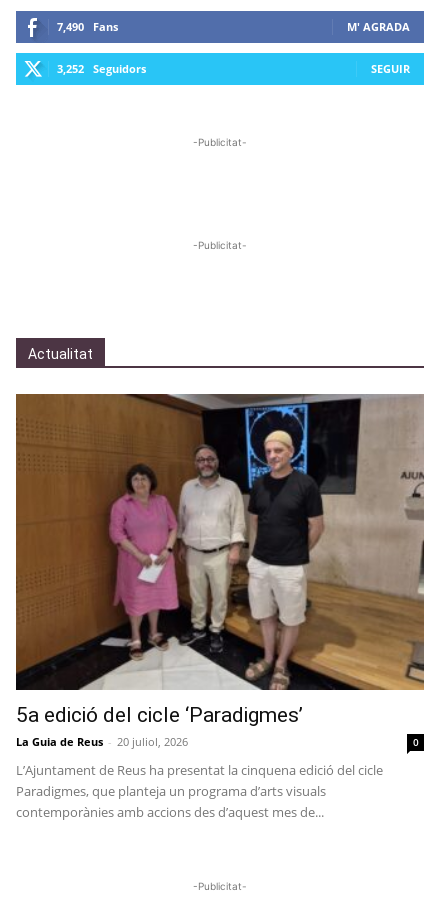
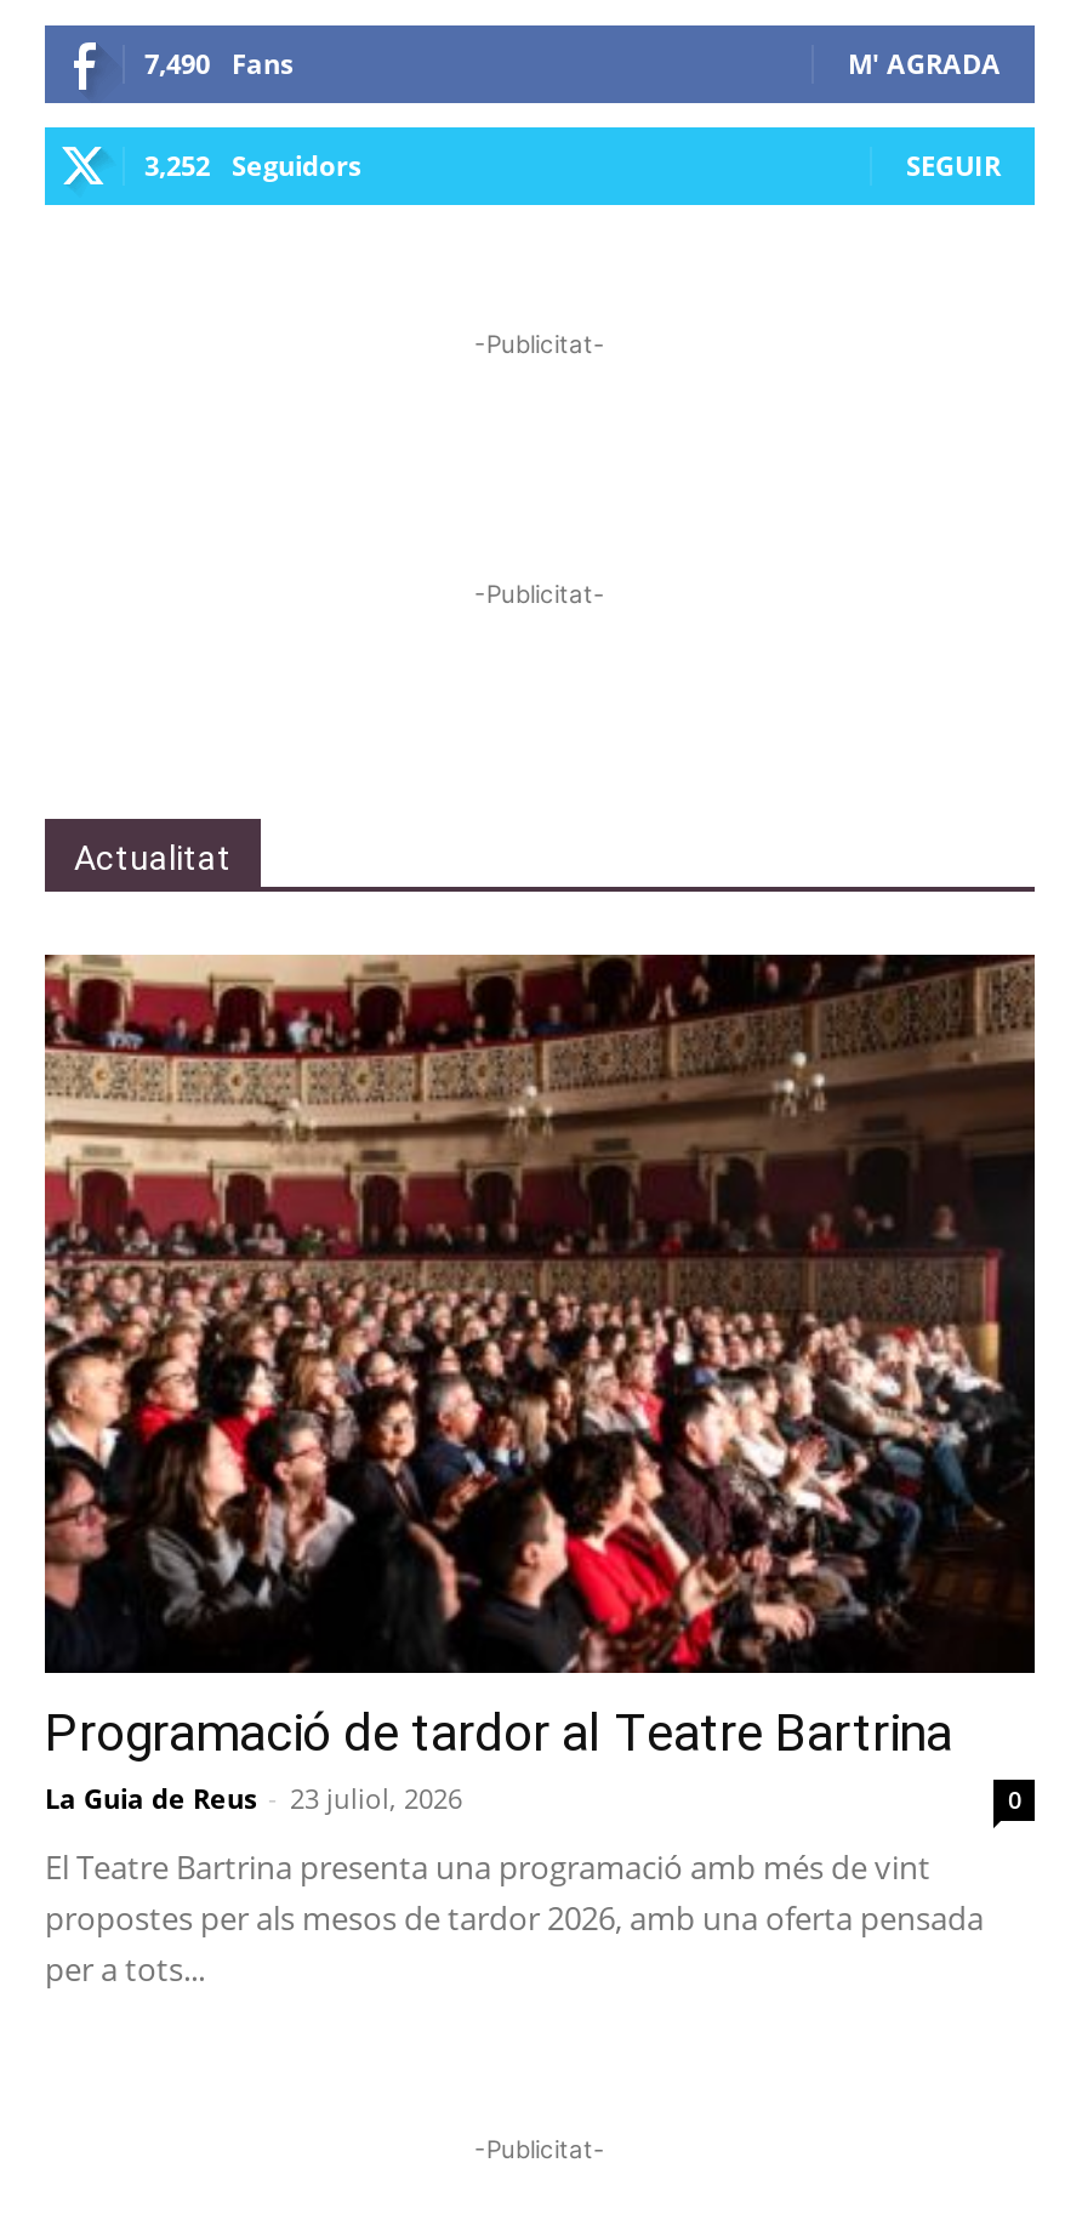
- [image]
- 5a edició del cicle ‘Paradigmes’
- La Guia de Reus - 20 juliol, 2026
+ [image]
+ Programació de tardor al Teatre Bartrina
+ La Guia de Reus - 23 juliol, 2026

- L’Ajuntament de Reus ha presentat la cinquena edició del cicle
- Paradigmes, que planteja un programa d’arts visuals
- contemporànies amb accions des d’aquest mes de...
+ El Teatre Bartrina presenta una programació amb més de vint
+ propostes per als mesos de tardor 2026, amb una oferta pensada
+ per a tots...
